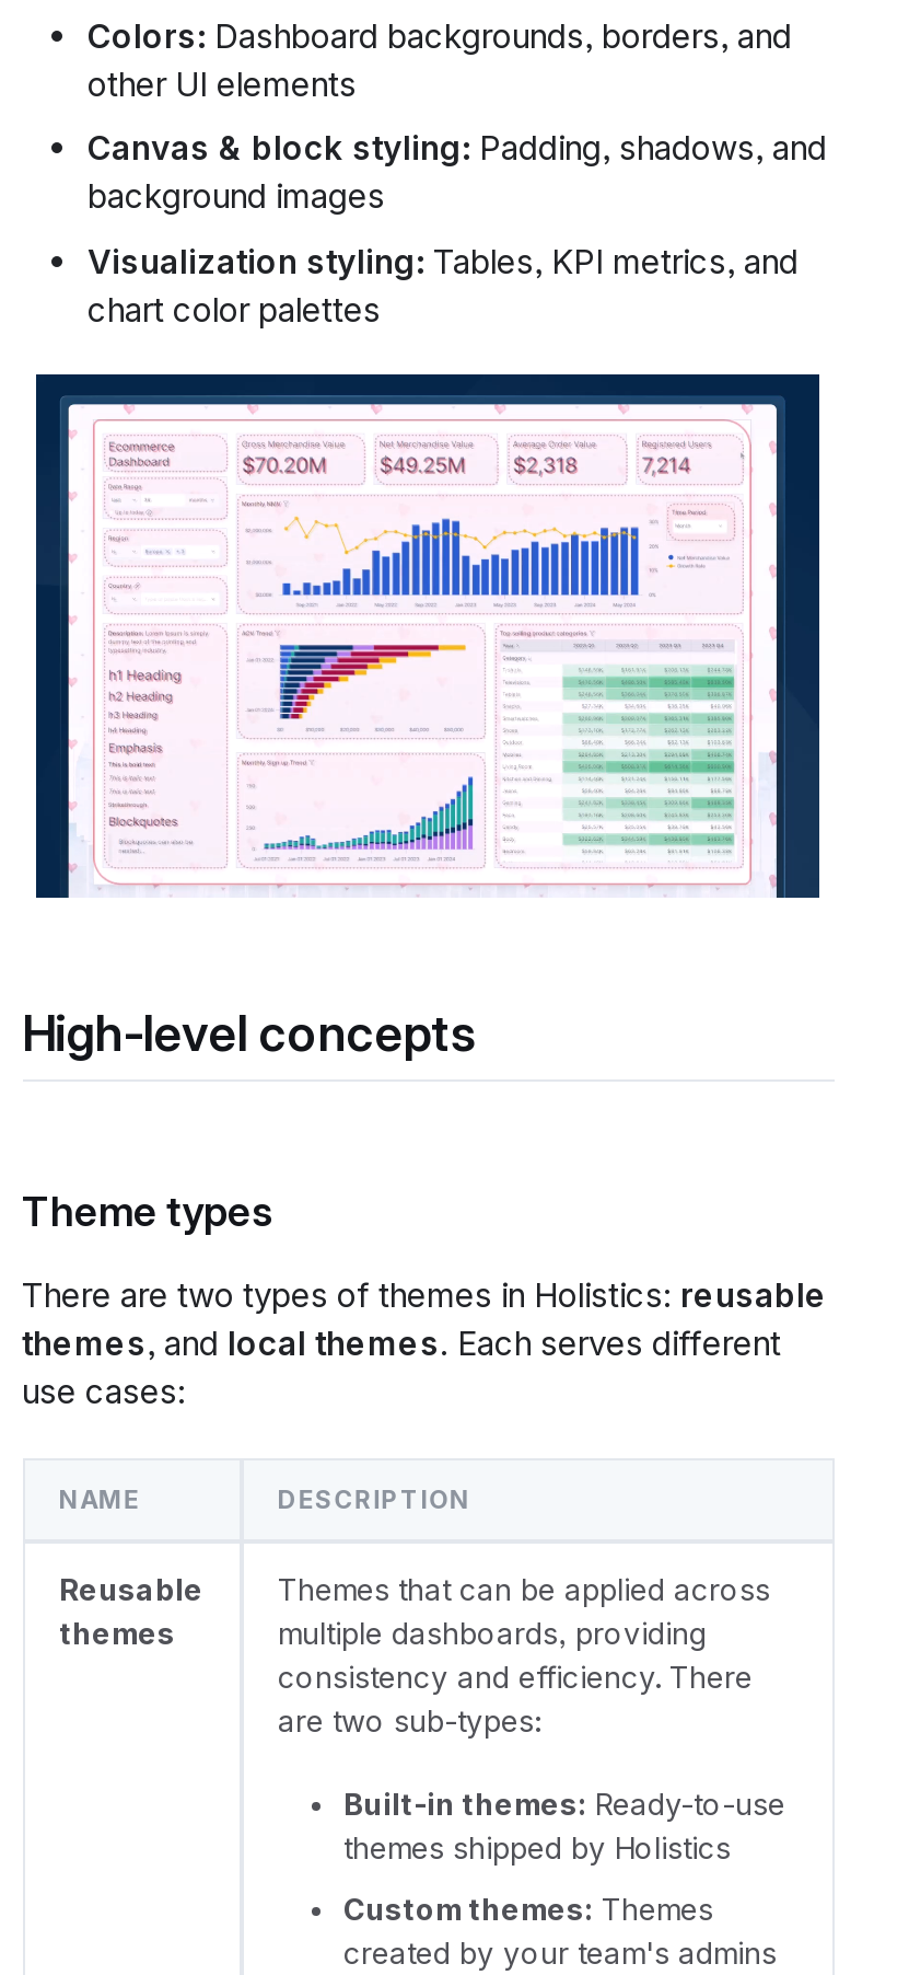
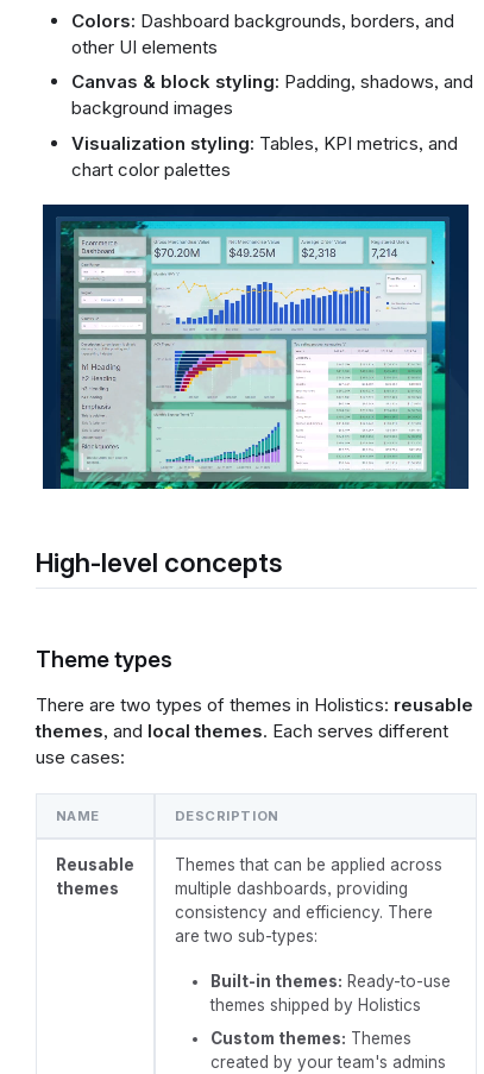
- [image]
+ [image]
